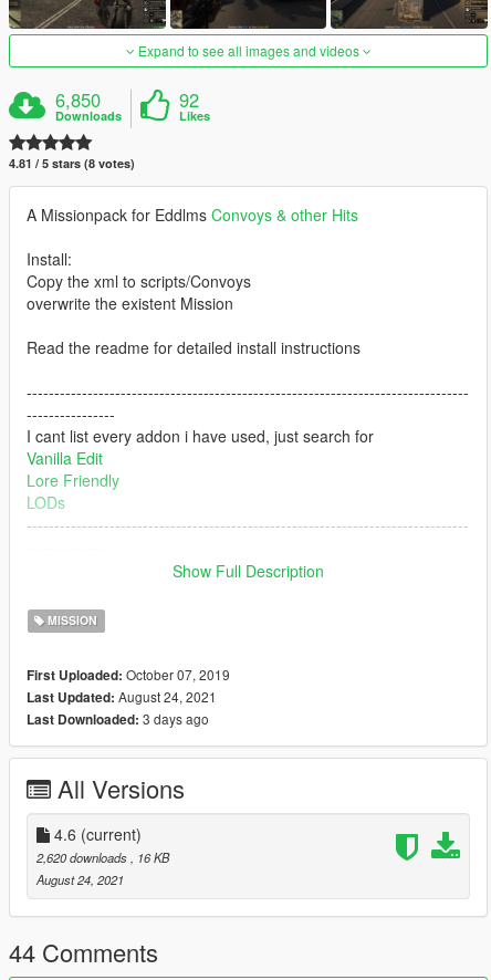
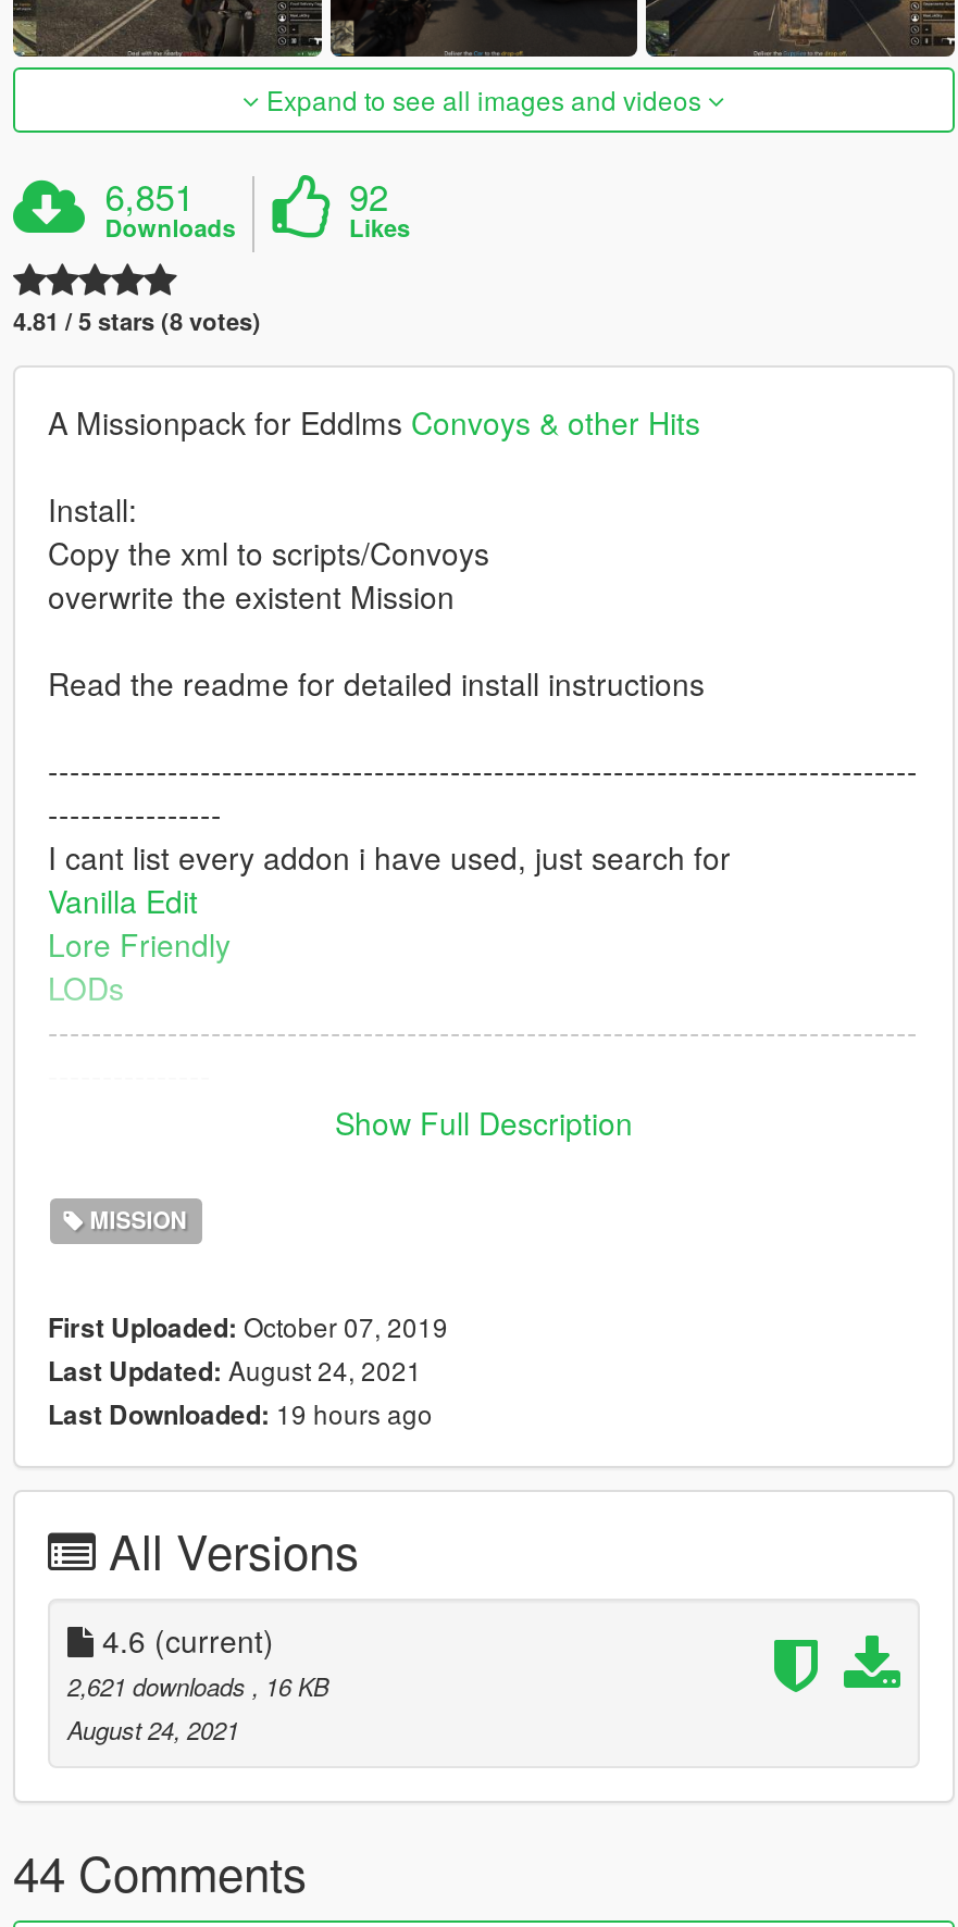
- 6,850
+ 6,851

- Last Downloaded: 3 days ago
+ Last Downloaded: 19 hours ago

- 2,620 downloads, 16 KB
+ 2,621 downloads, 16 KB
